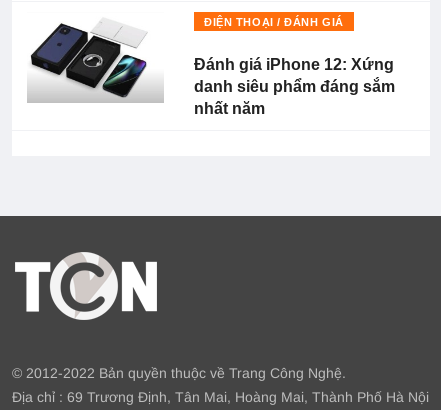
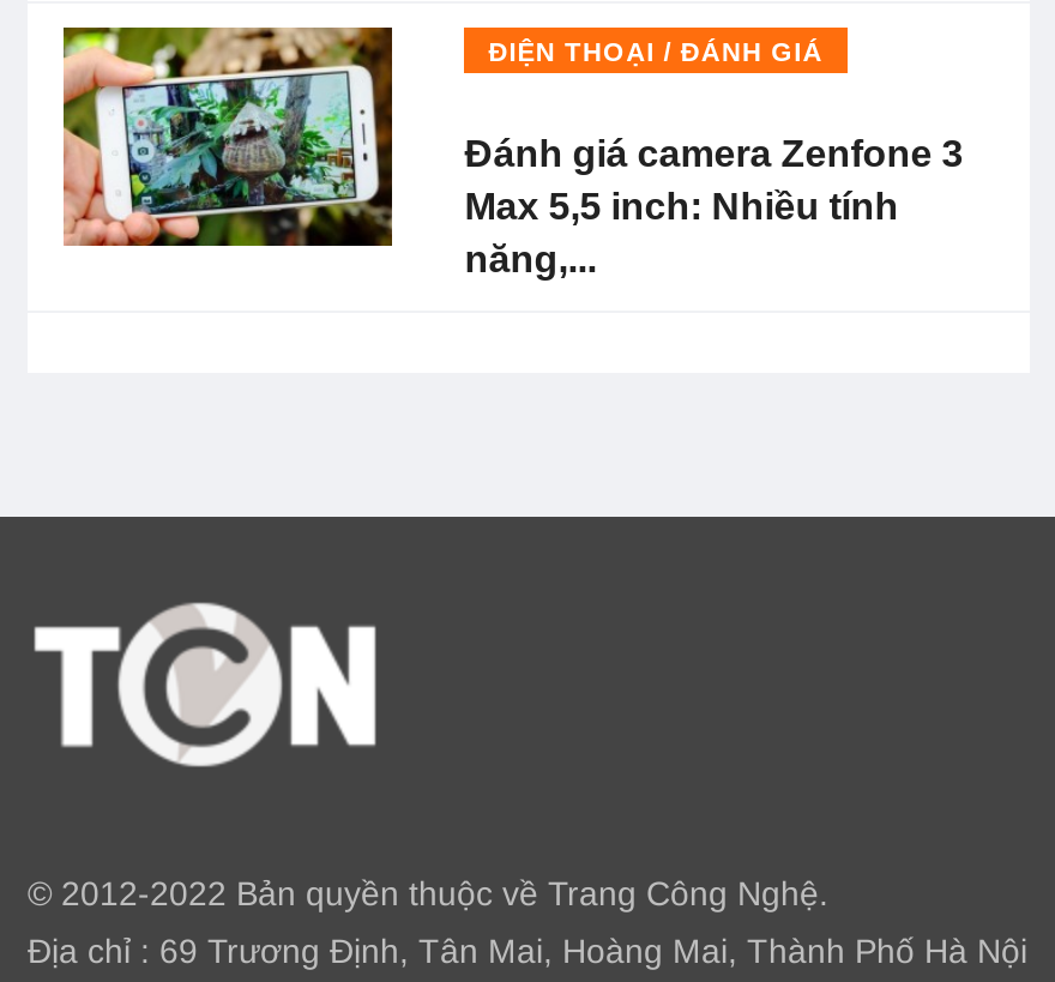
- [image]
- Đánh giá iPhone 12: Xứng
- danh siêu phẩm đáng sắm
- nhất năm
+ [image]
+ Đánh giá camera Zenfone 3
+ Max 5,5 inch: Nhiều tính
+ năng,...
